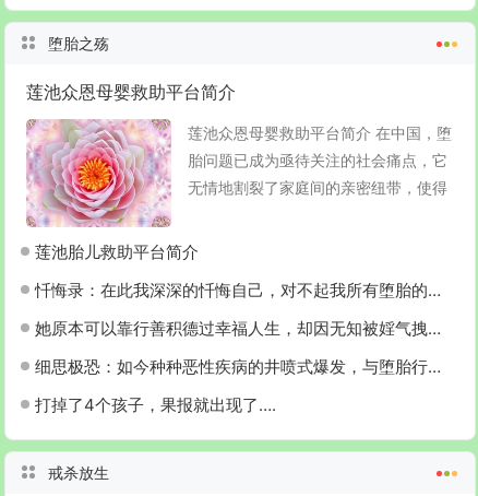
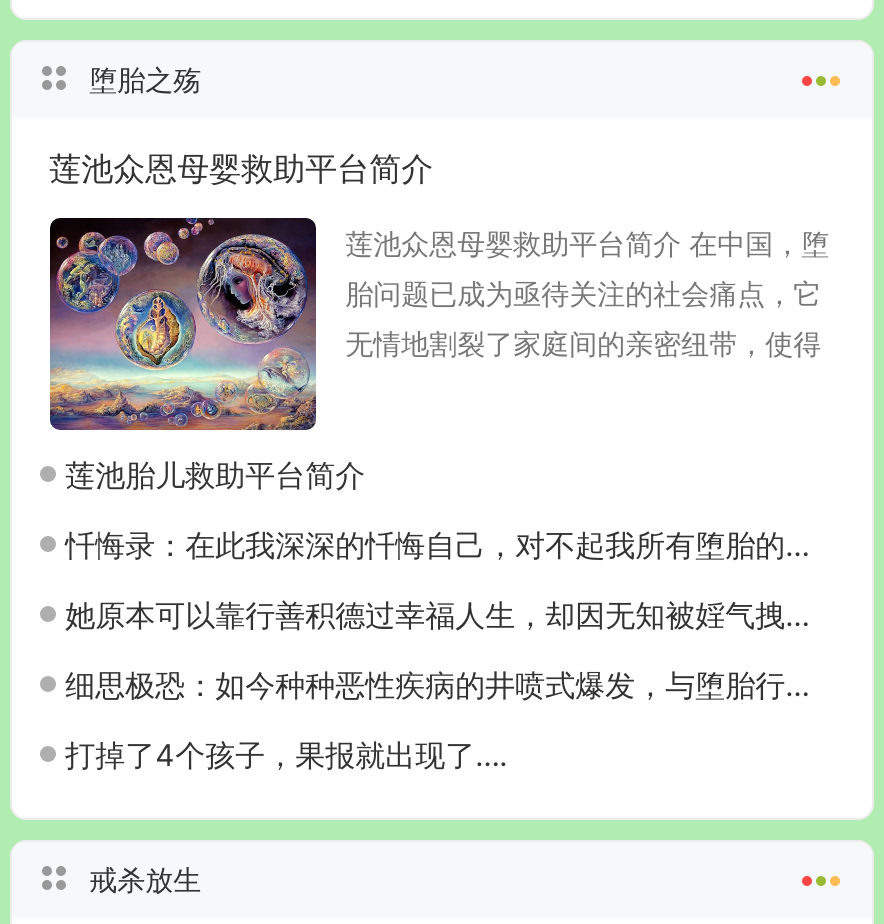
- [image]
+ [image]
